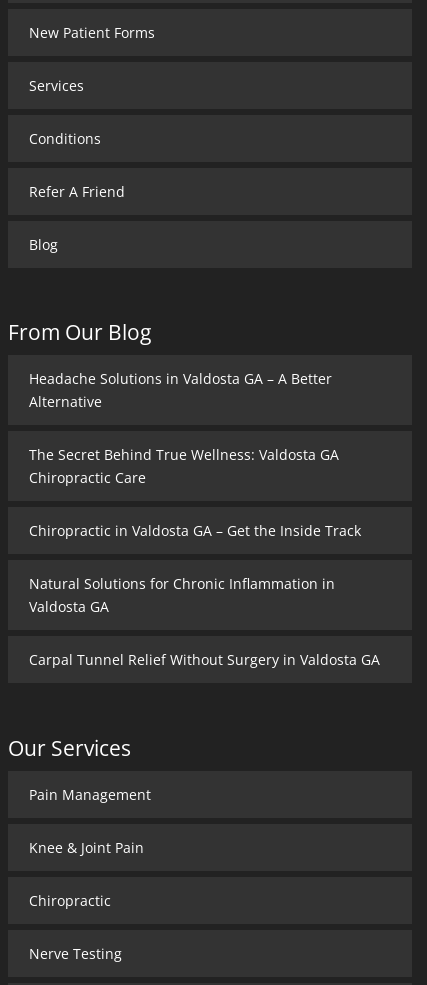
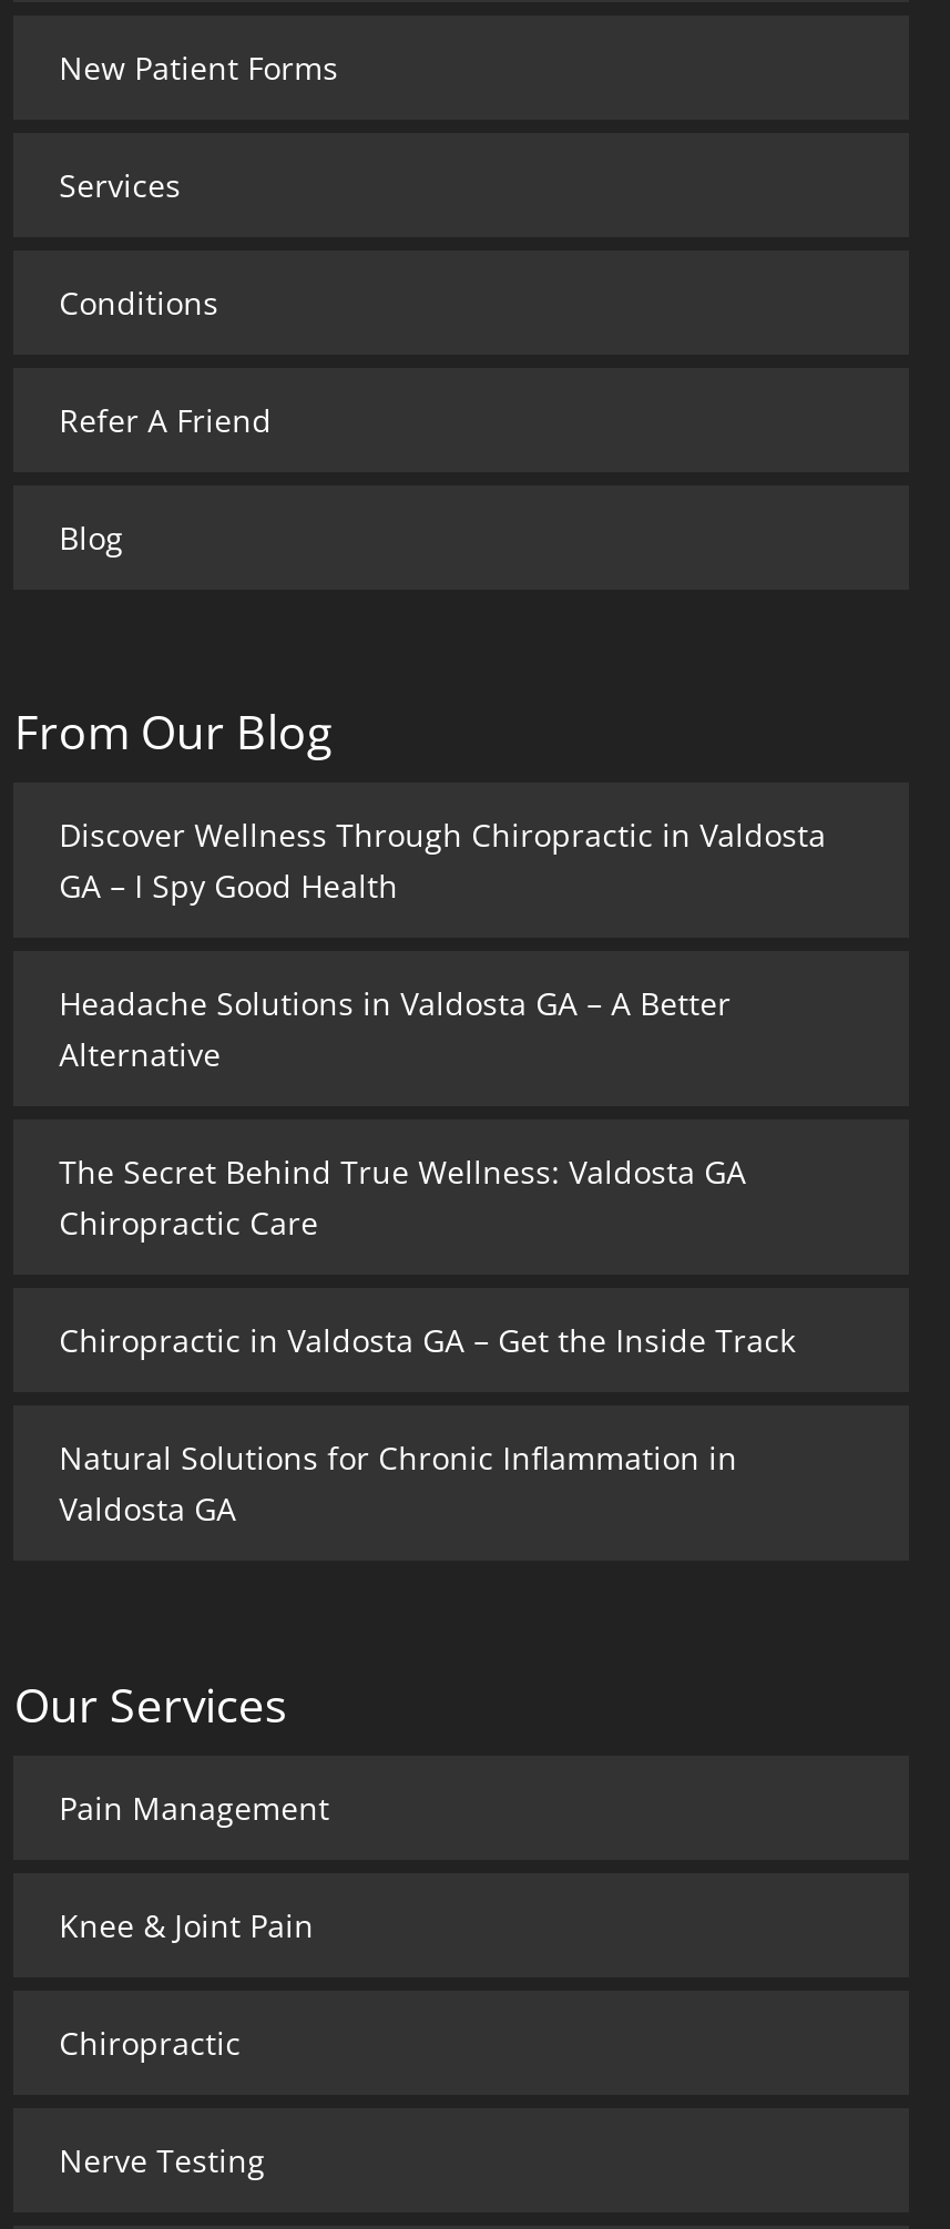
+ Discover Wellness Through Chiropractic in Valdosta
+ GA – I Spy Good Health

moved down: Headache Solutions in Valdosta GA – A Better | Alternative | The Secret Behind True Wellness: Valdosta GA | Chiropractic Care | Chiropractic in Valdosta GA – Get the Inside Track | Natural Solutions for Chronic Inflammation in | Valdosta GA

- Carpal Tunnel Relief Without Surgery in Valdosta GA
